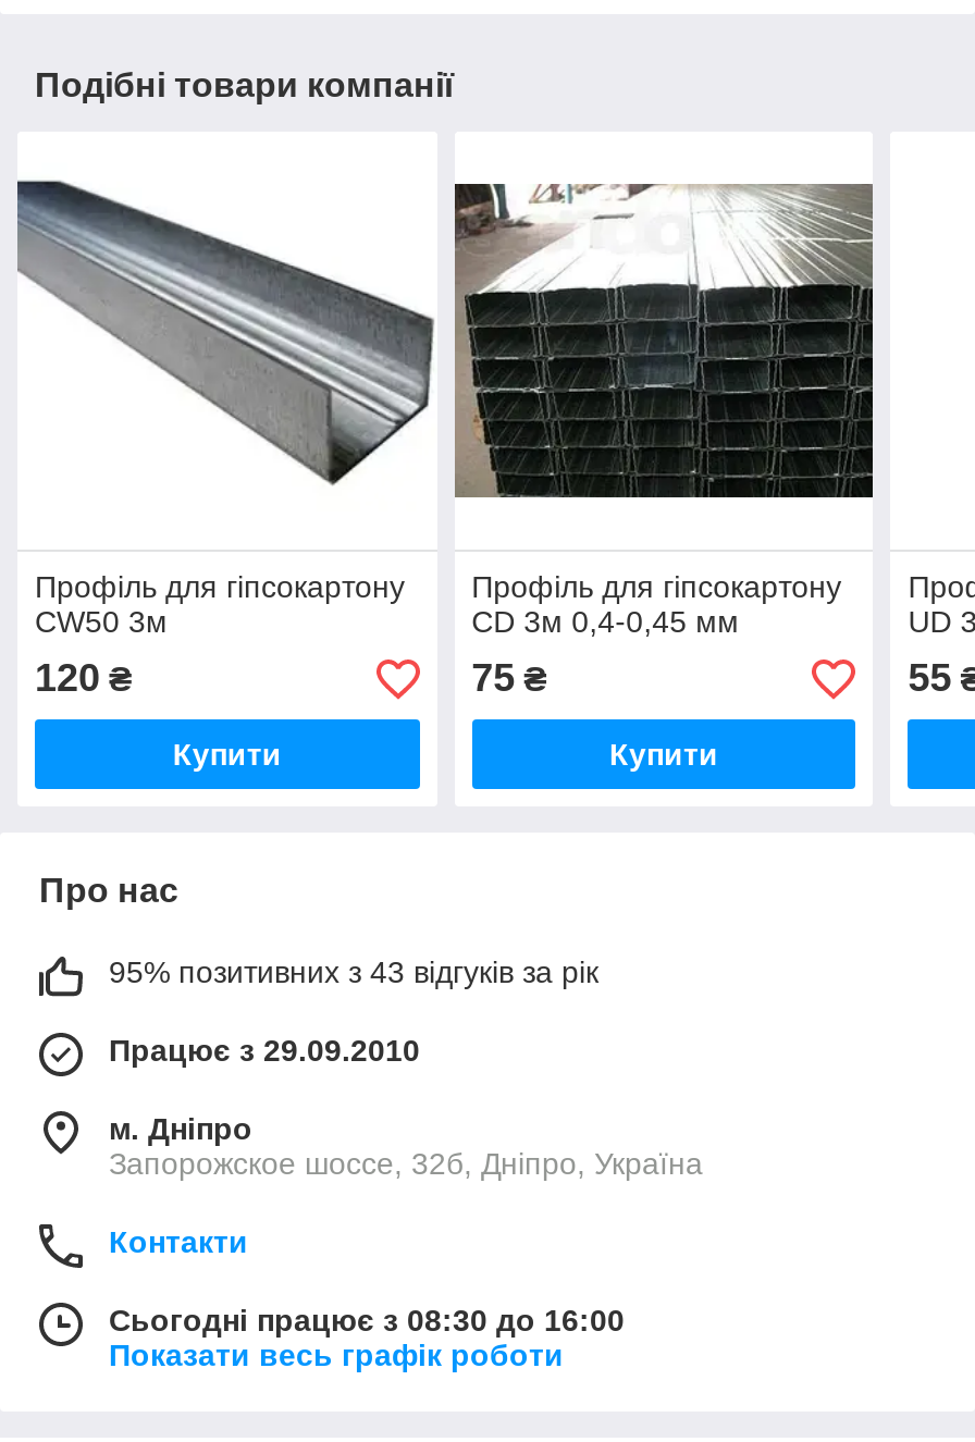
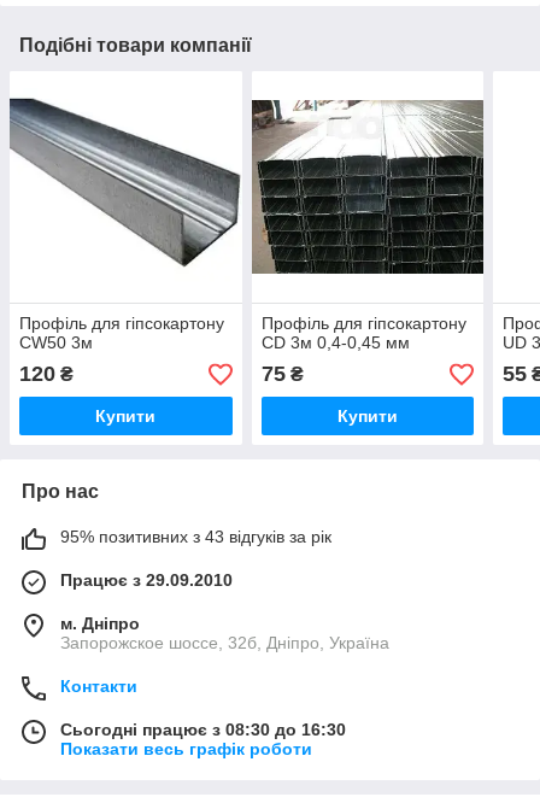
- Сьогодні працює з 08:30 до 16:00
+ Сьогодні працює з 08:30 до 16:30
